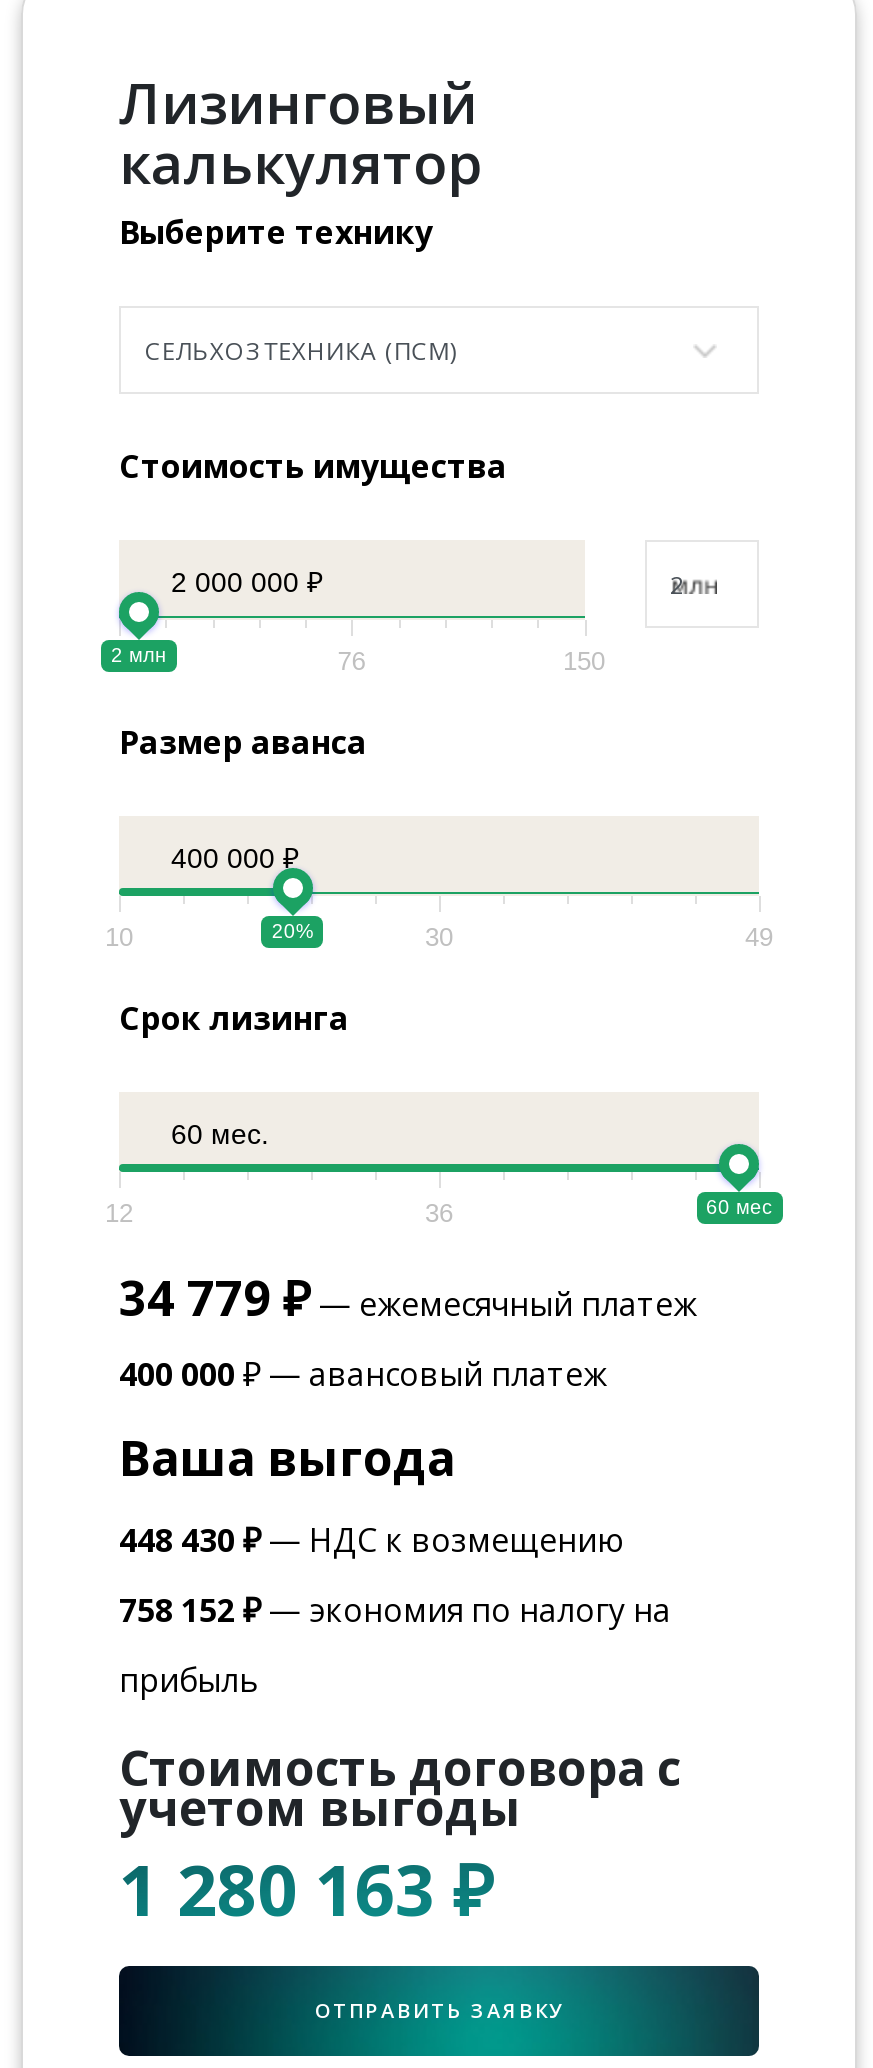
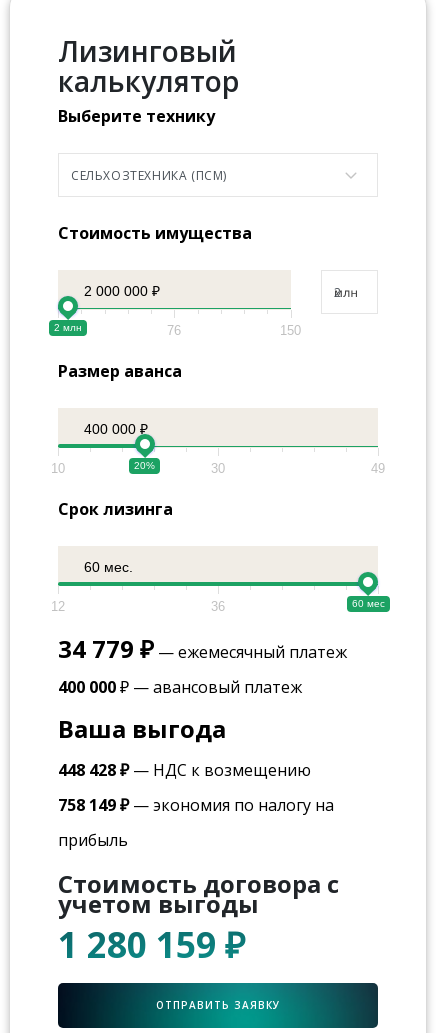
- 448 430 ₽ — НДС к возмещению
+ 448 428 ₽ — НДС к возмещению

- 758 152 ₽ — экономия по налогу на
+ 758 149 ₽ — экономия по налогу на

- 1 280 163 ₽
+ 1 280 159 ₽
